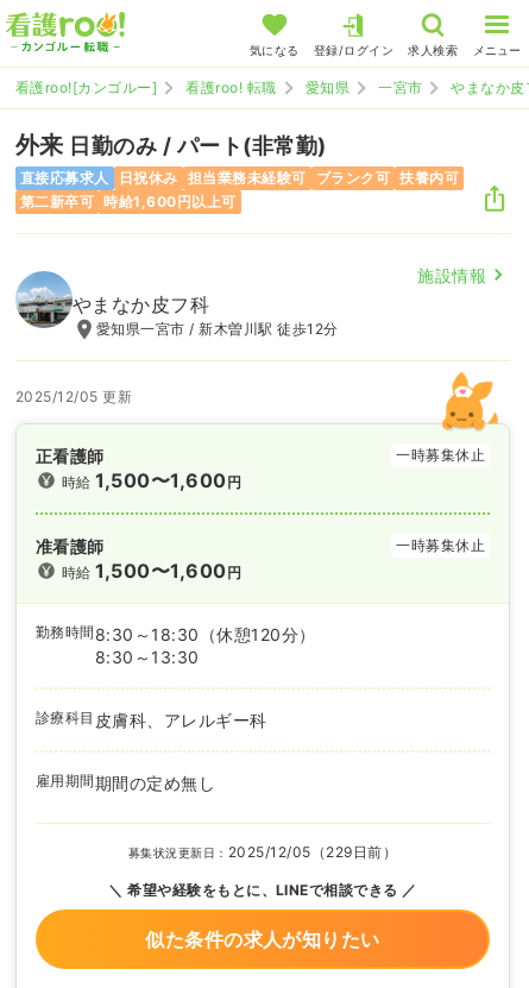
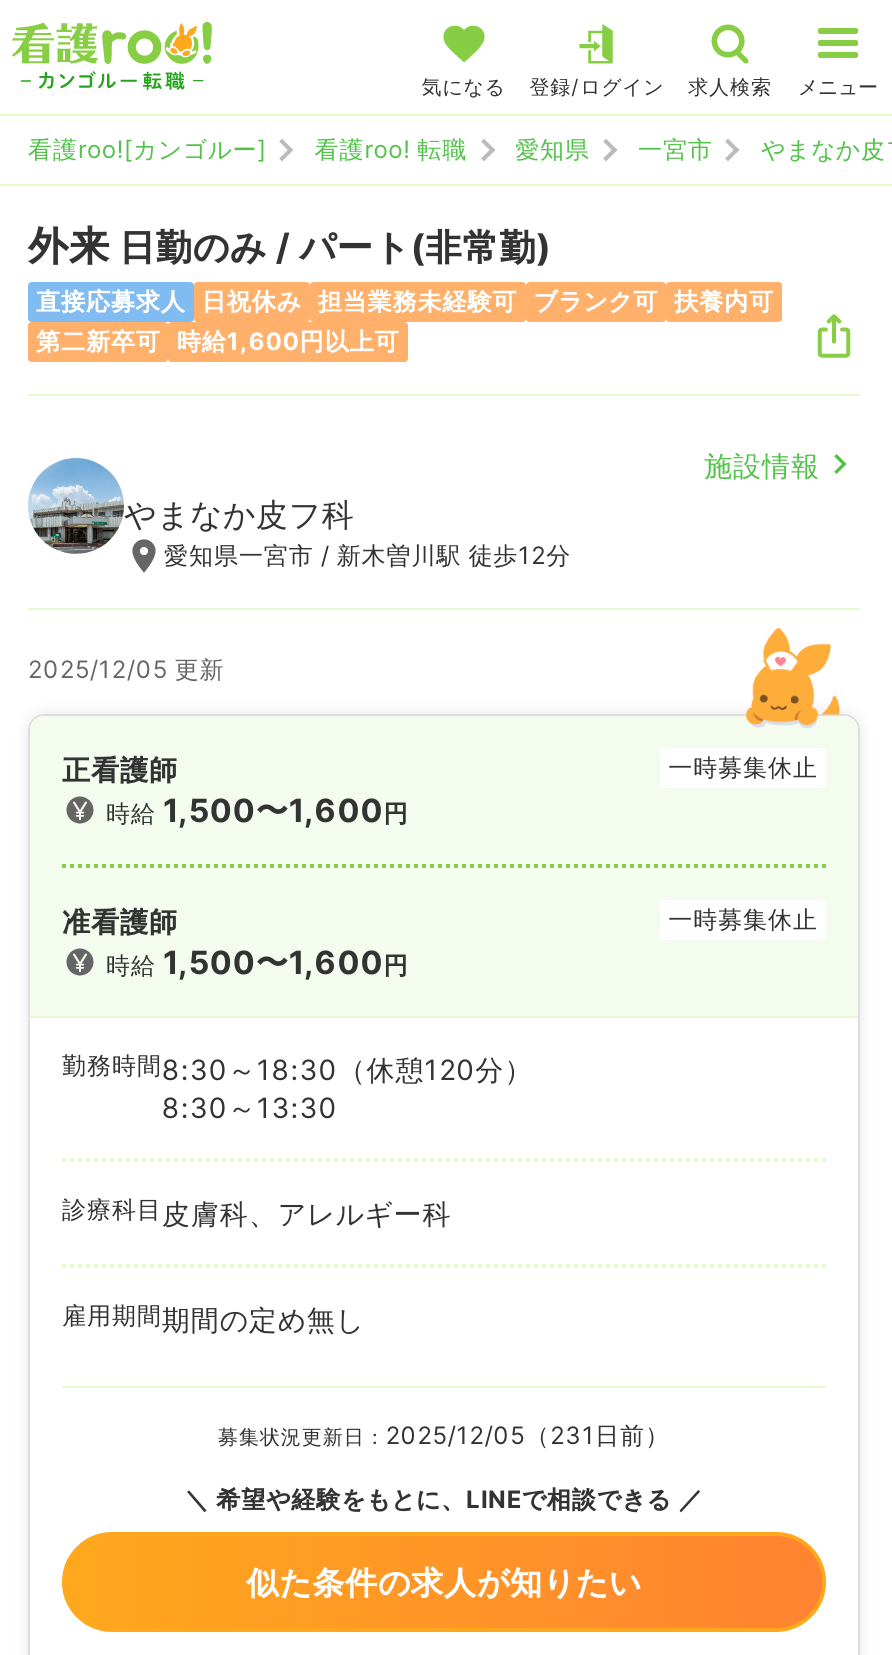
- 募集状況更新日：2025/12/05（229日前）
+ 募集状況更新日：2025/12/05（231日前）
